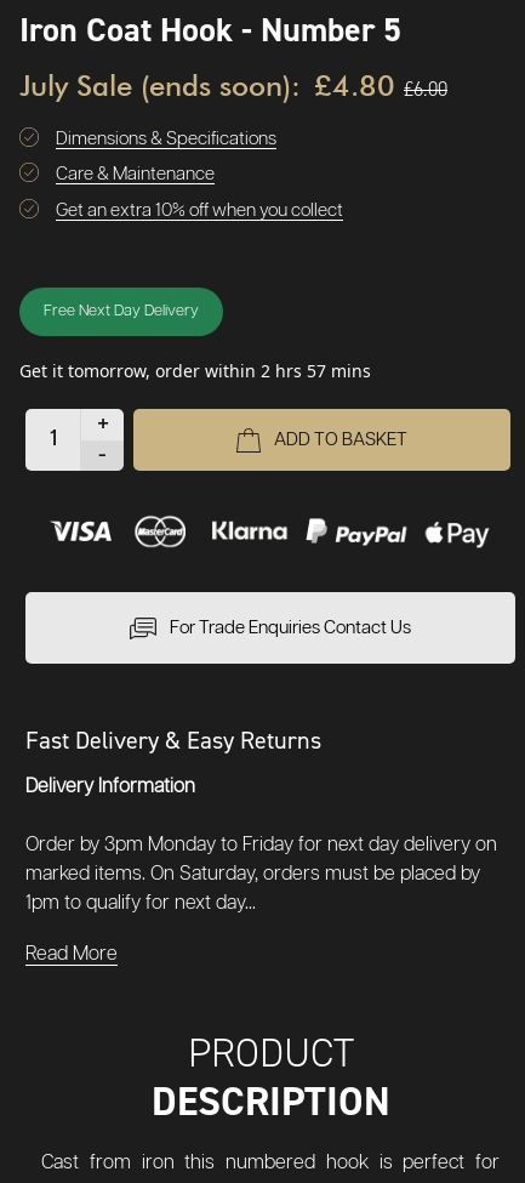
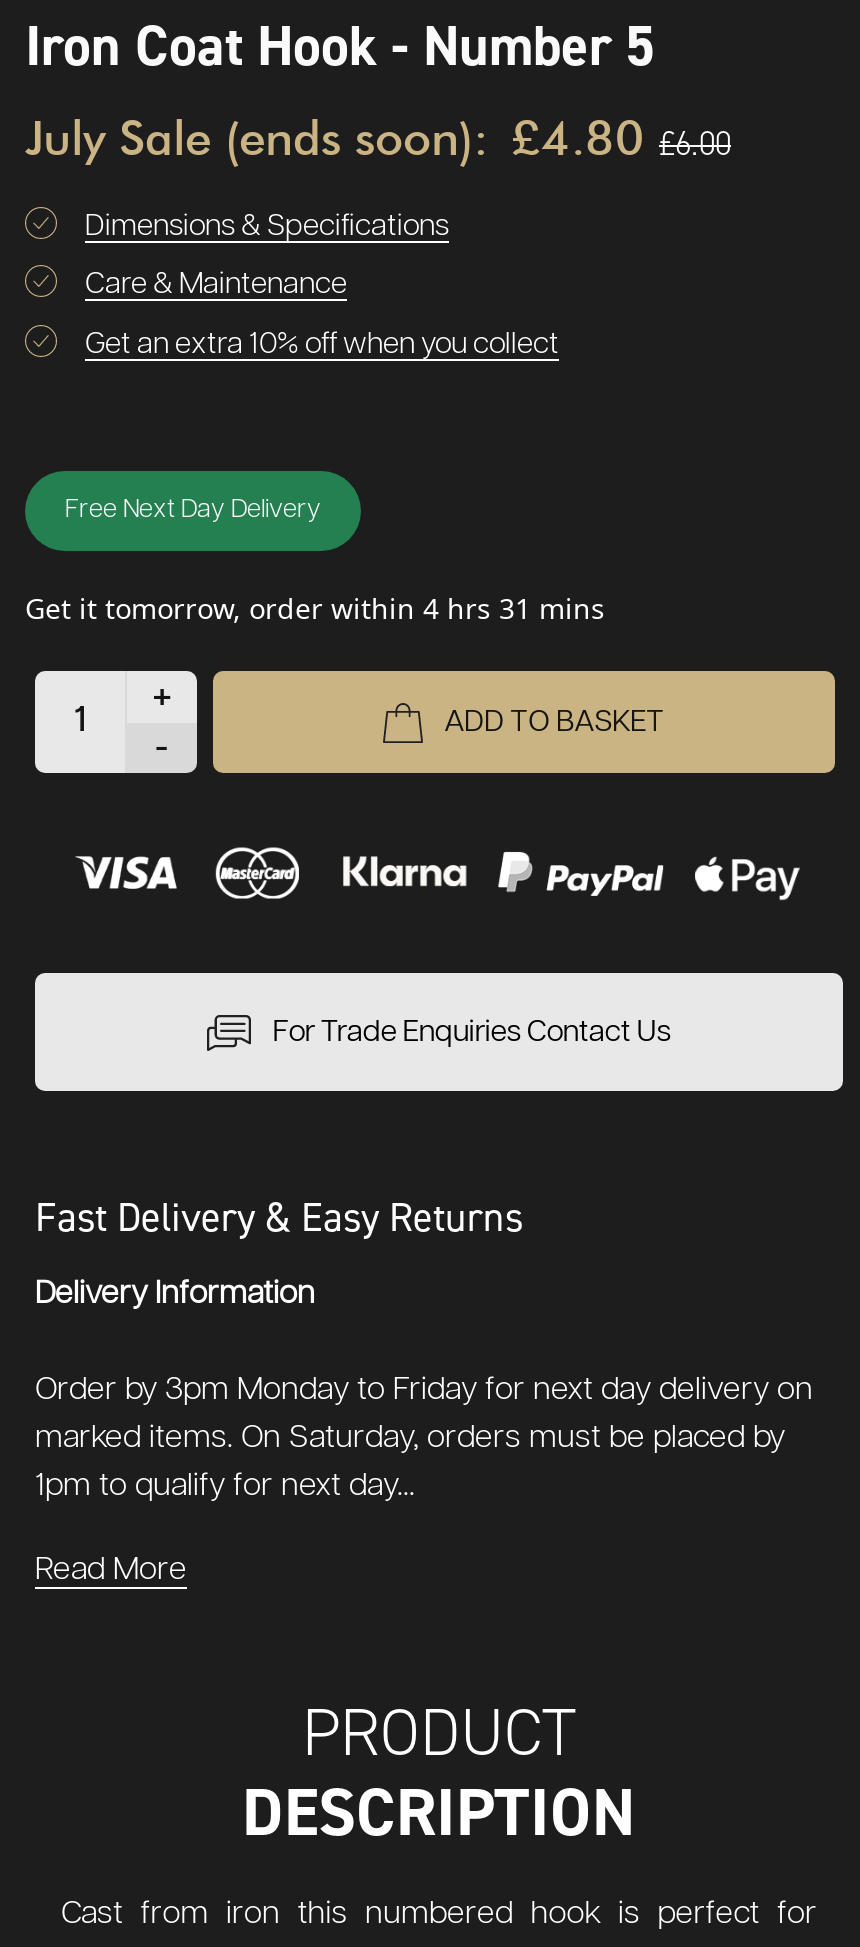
- Get it tomorrow, order within 2 hrs 57 mins
+ Get it tomorrow, order within 4 hrs 31 mins
